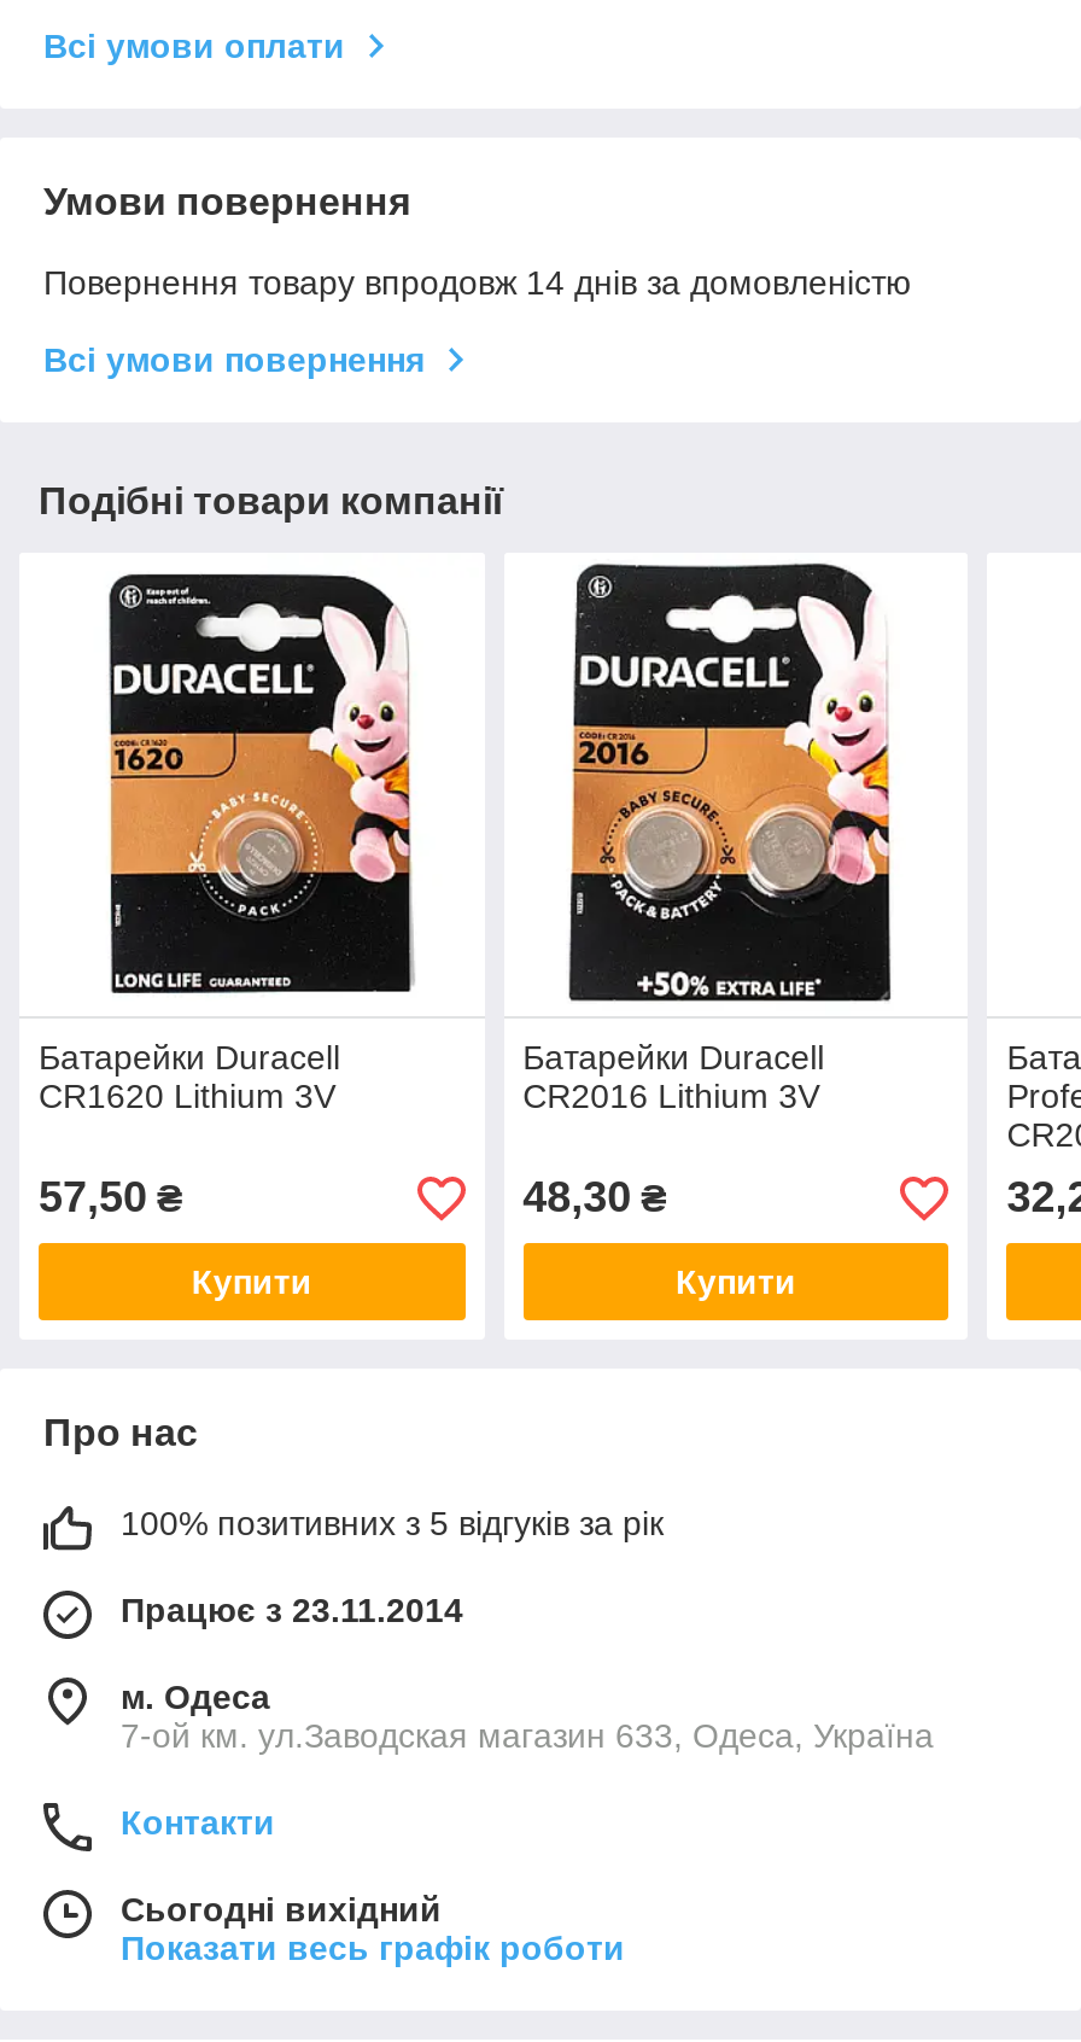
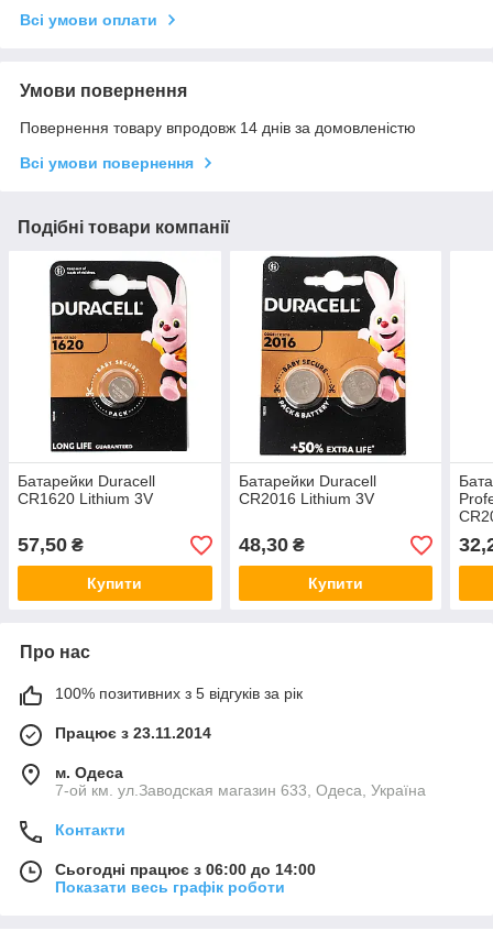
- Сьогодні вихідний
+ Сьогодні працює з 06:00 до 14:00
